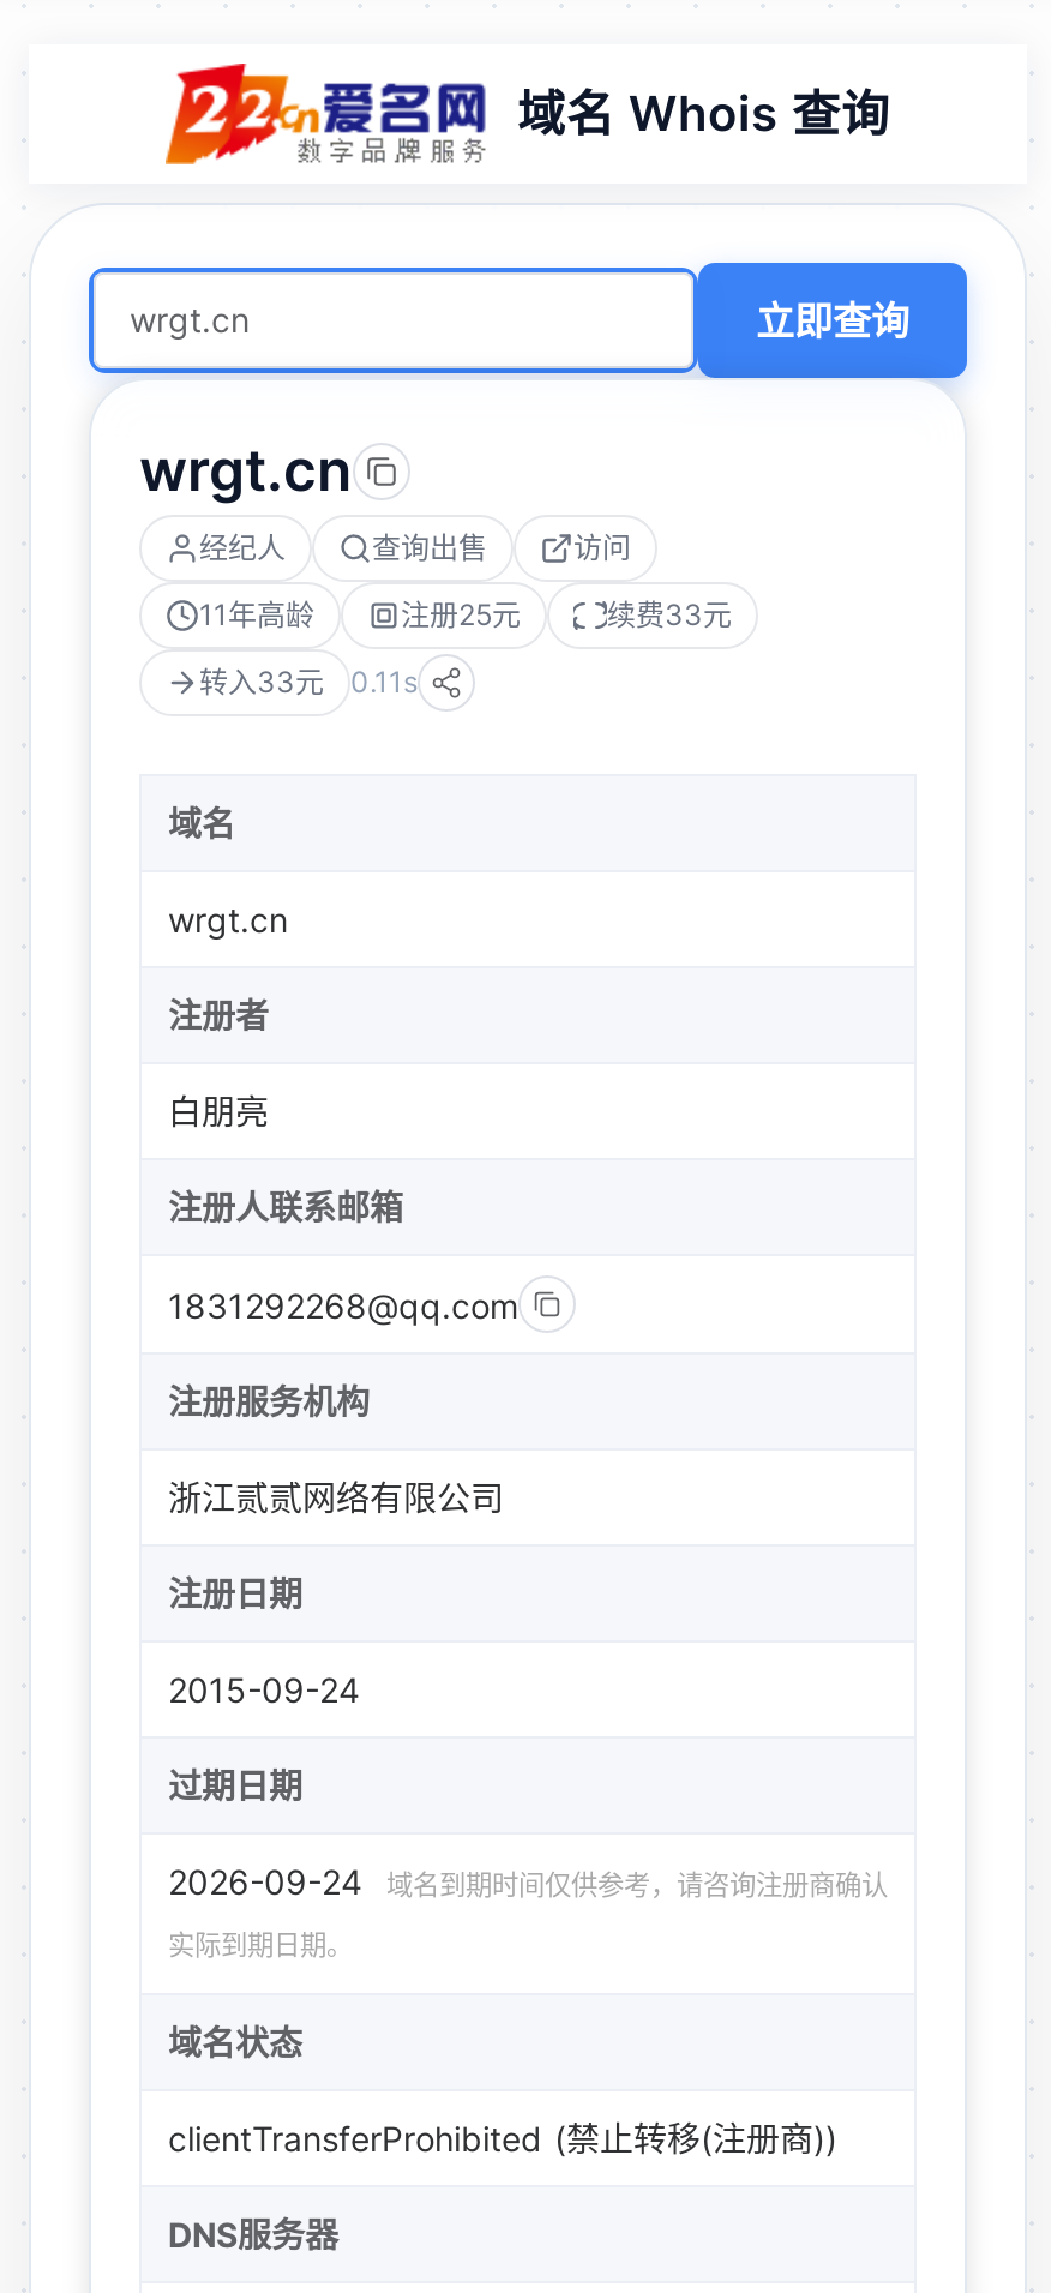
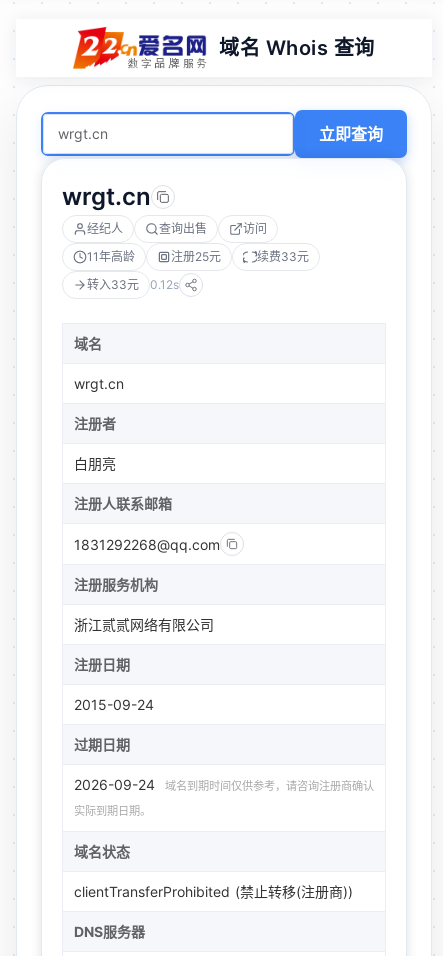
- 转入33元 0.11s
+ 转入33元 0.12s
